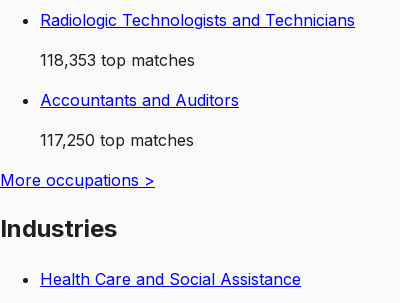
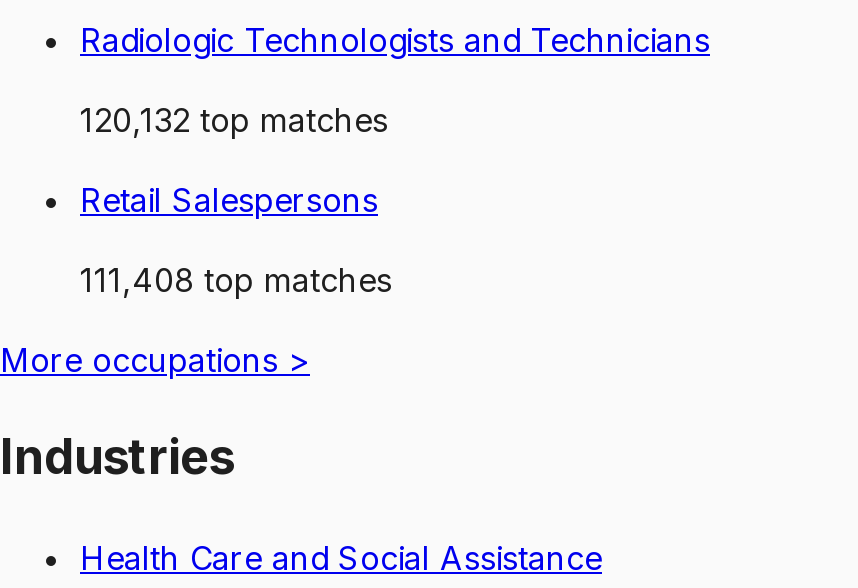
- 118,353 top matches
+ 120,132 top matches

- Accountants and Auditors
+ Retail Salespersons

- 117,250 top matches
+ 111,408 top matches
